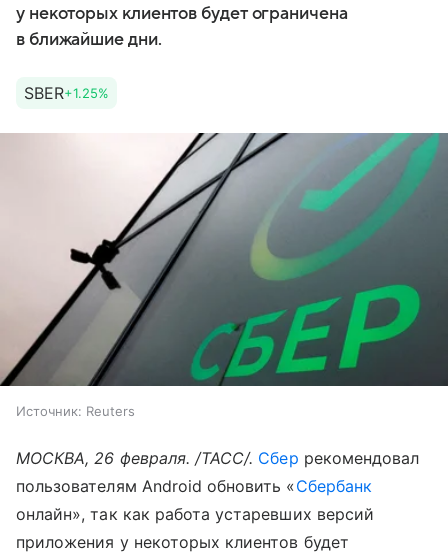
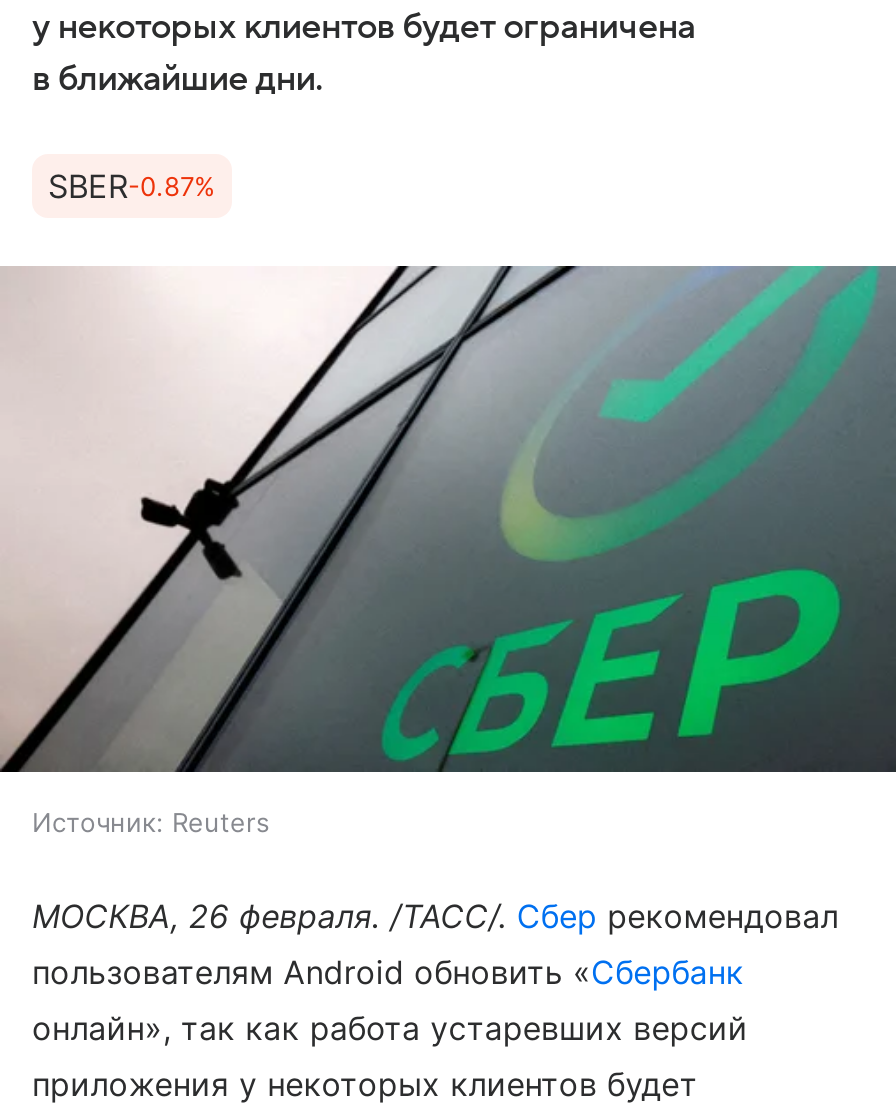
- SBER+1.25%
+ SBER-0.87%
